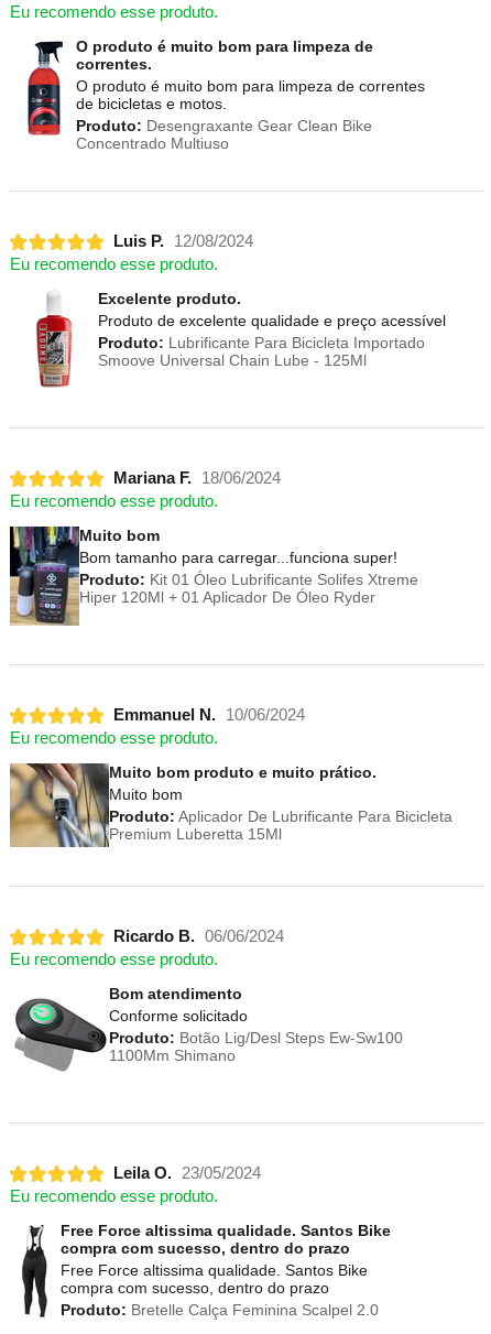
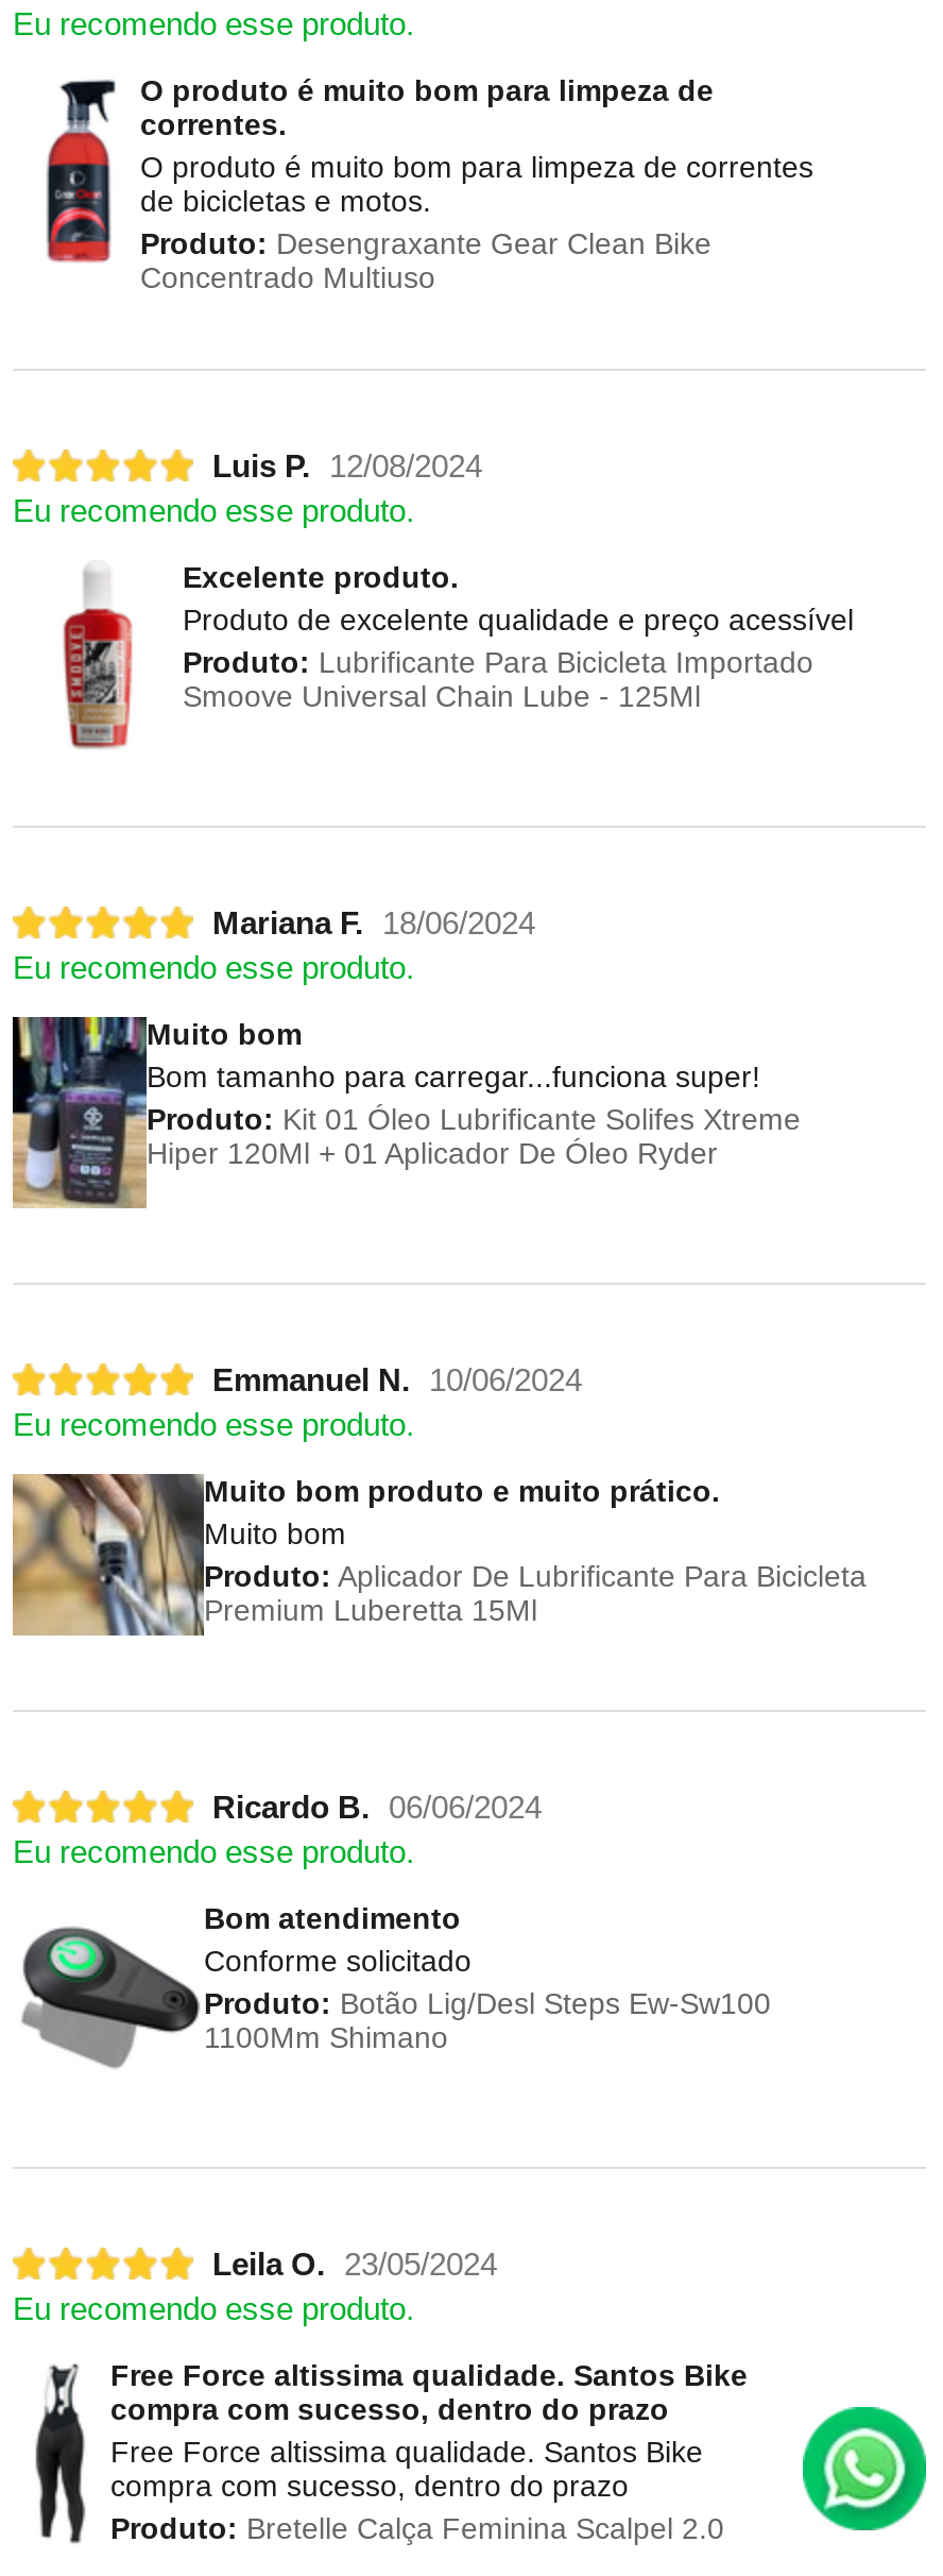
+ [image]
